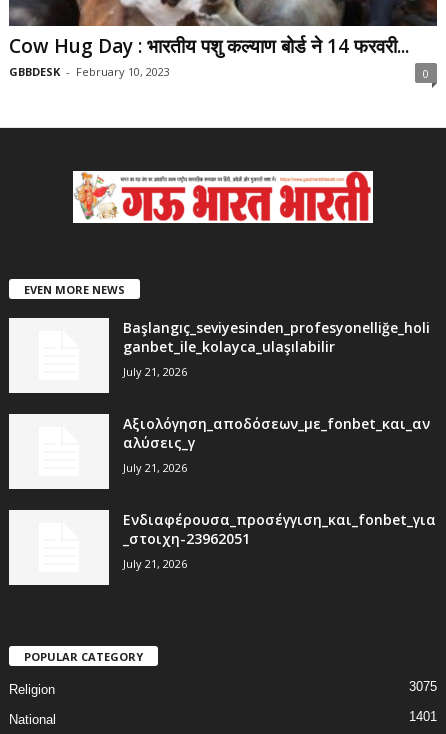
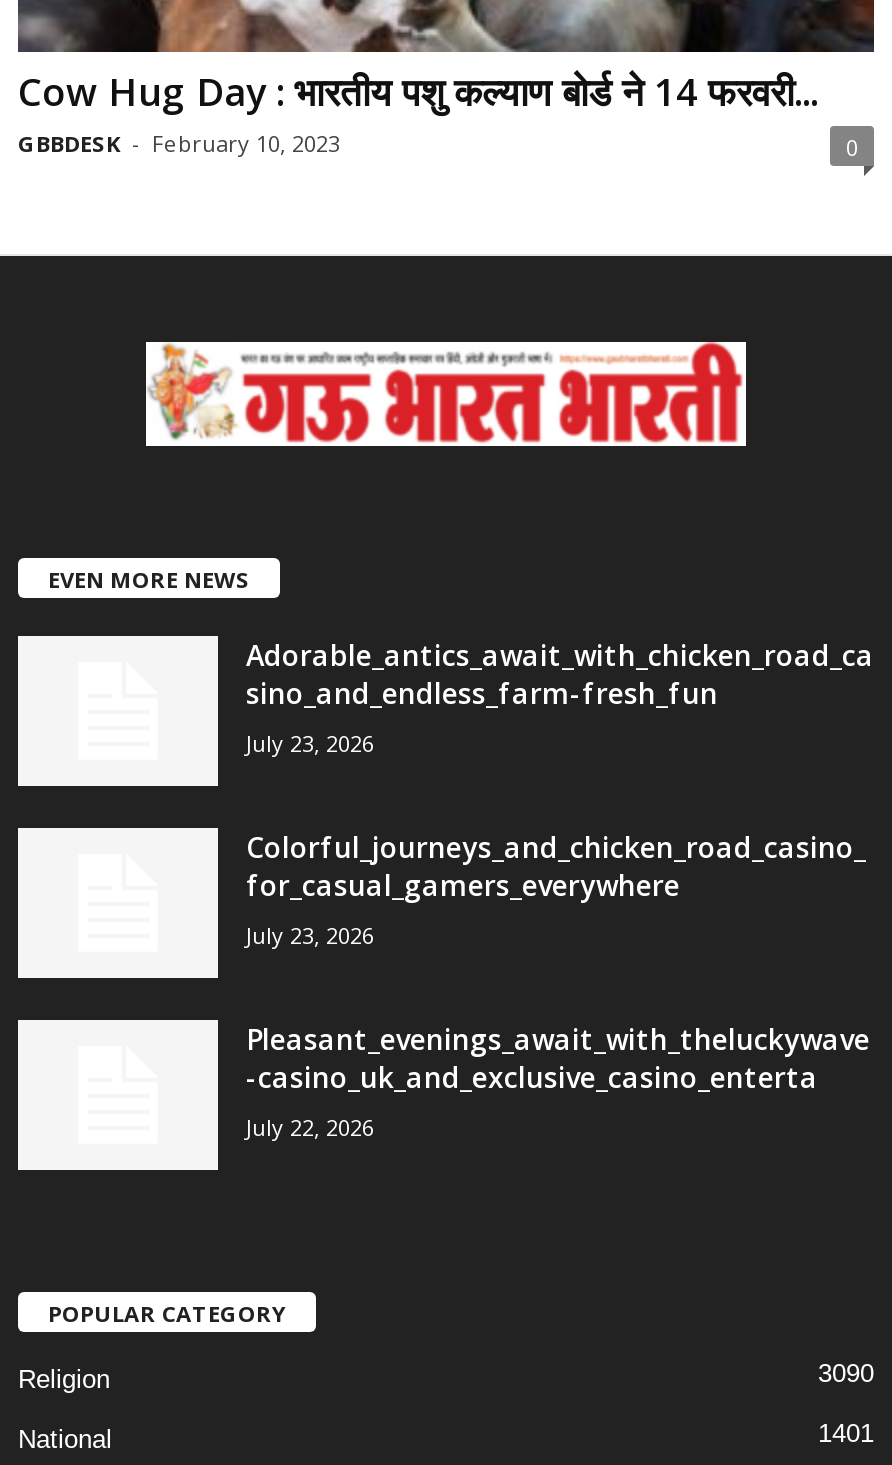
- Başlangıç_seviyesinden_profesyonelliğe_holi
- ganbet_ile_kolayca_ulaşılabilir
- July 21, 2026
+ Adorable_antics_await_with_chicken_road_ca
+ sino_and_endless_farm-fresh_fun
+ July 23, 2026

- Αξιολόγηση_αποδόσεων_με_fonbet_και_αν
- αλύσεις_γ
- July 21, 2026
+ Colorful_journeys_and_chicken_road_casino_
+ for_casual_gamers_everywhere
+ July 23, 2026

- Ενδιαφέρουσα_προσέγγιση_και_fonbet_για
- _στοιχη-23962051
- July 21, 2026
+ Pleasant_evenings_await_with_theluckywave
+ -casino_uk_and_exclusive_casino_enterta
+ July 22, 2026

- 3075
+ 3090
